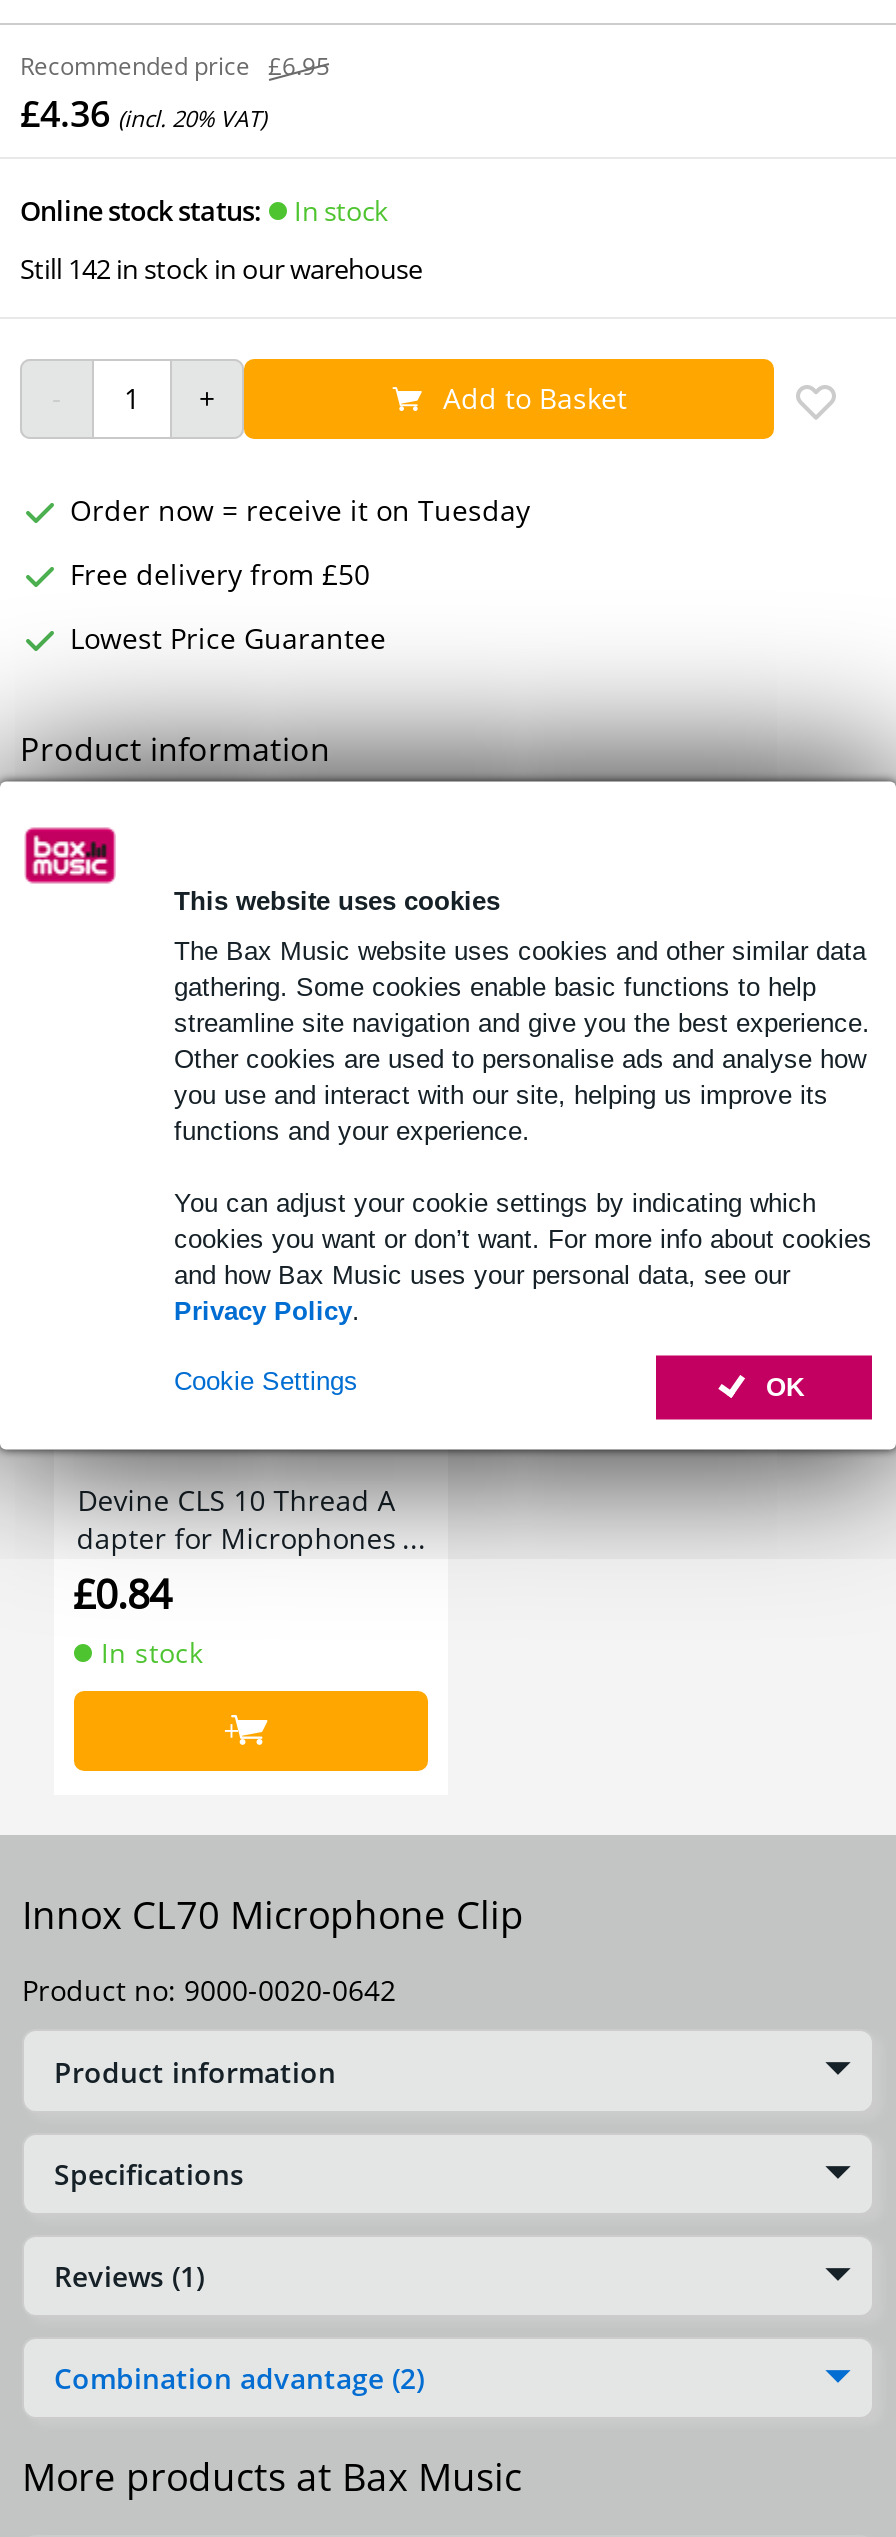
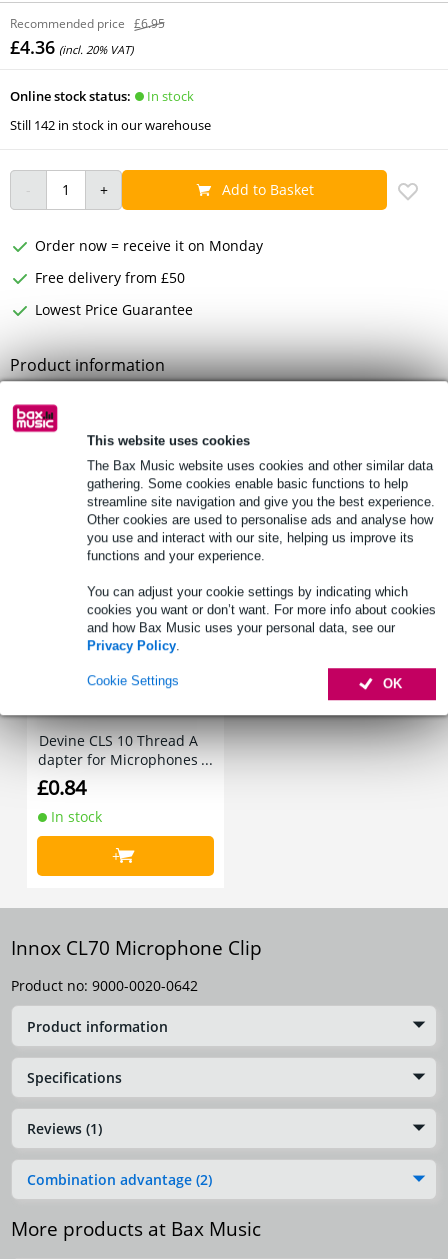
- Order now = receive it on Tuesday
+ Order now = receive it on Monday
